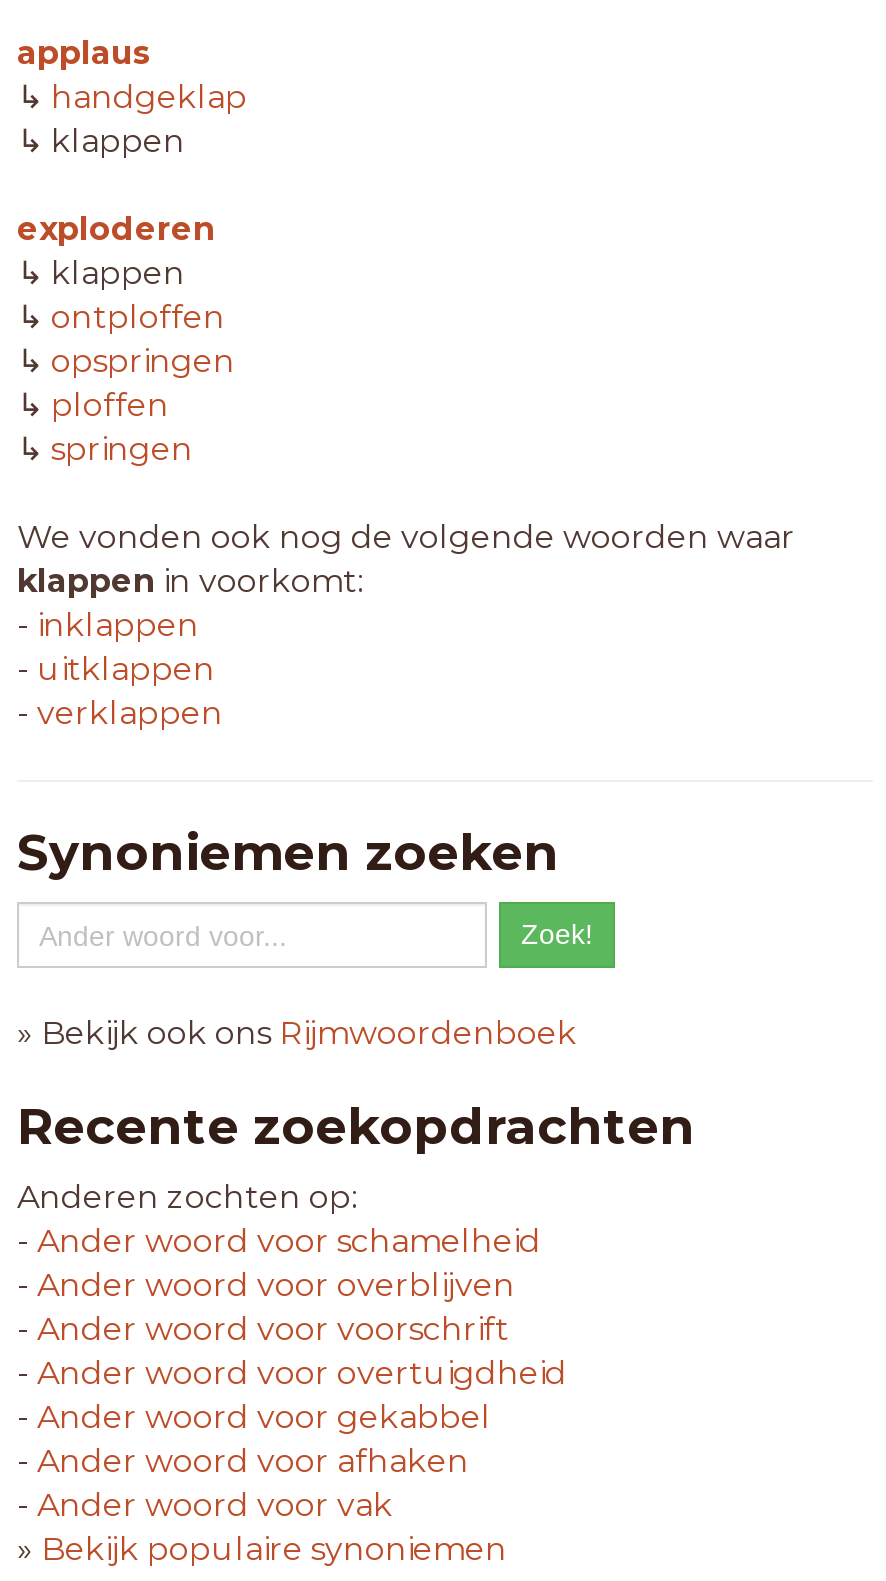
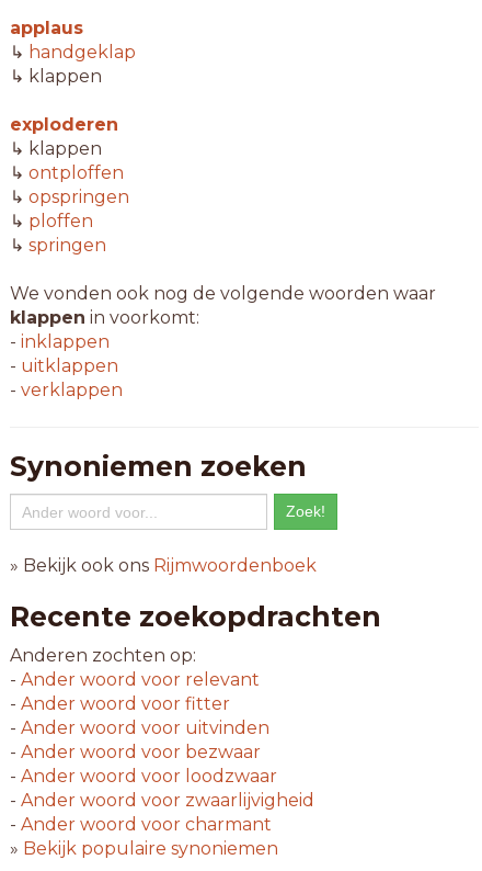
- - Ander woord voor schamelheid
+ - Ander woord voor relevant

- - Ander woord voor overblijven
+ - Ander woord voor fitter

- - Ander woord voor voorschrift
+ - Ander woord voor uitvinden

- - Ander woord voor overtuigdheid
+ - Ander woord voor bezwaar

- - Ander woord voor gekabbel
+ - Ander woord voor loodzwaar

- - Ander woord voor afhaken
+ - Ander woord voor zwaarlijvigheid

- - Ander woord voor vak
+ - Ander woord voor charmant
